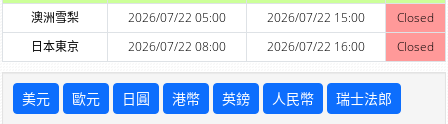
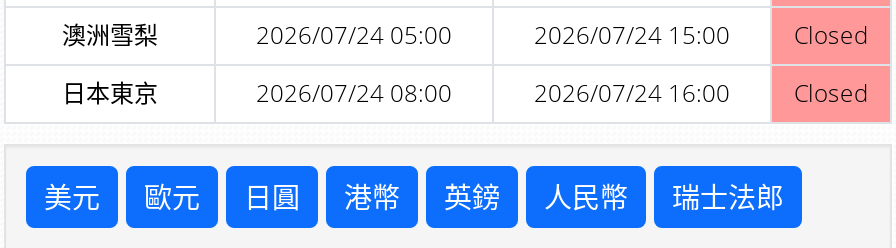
- 2026/07/22 05:00
+ 2026/07/24 05:00

- 2026/07/22 15:00 Closed
+ 2026/07/24 15:00 Closed

- 2026/07/22 08:00
+ 2026/07/24 08:00

- 2026/07/22 16:00 Closed
+ 2026/07/24 16:00 Closed
